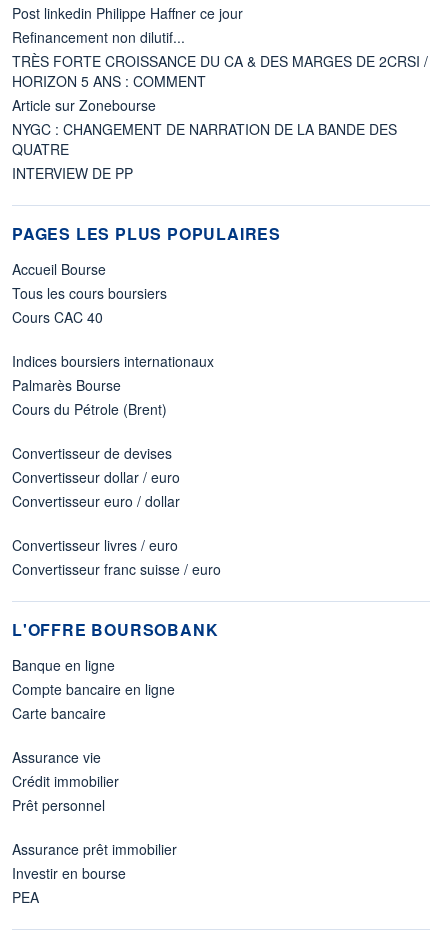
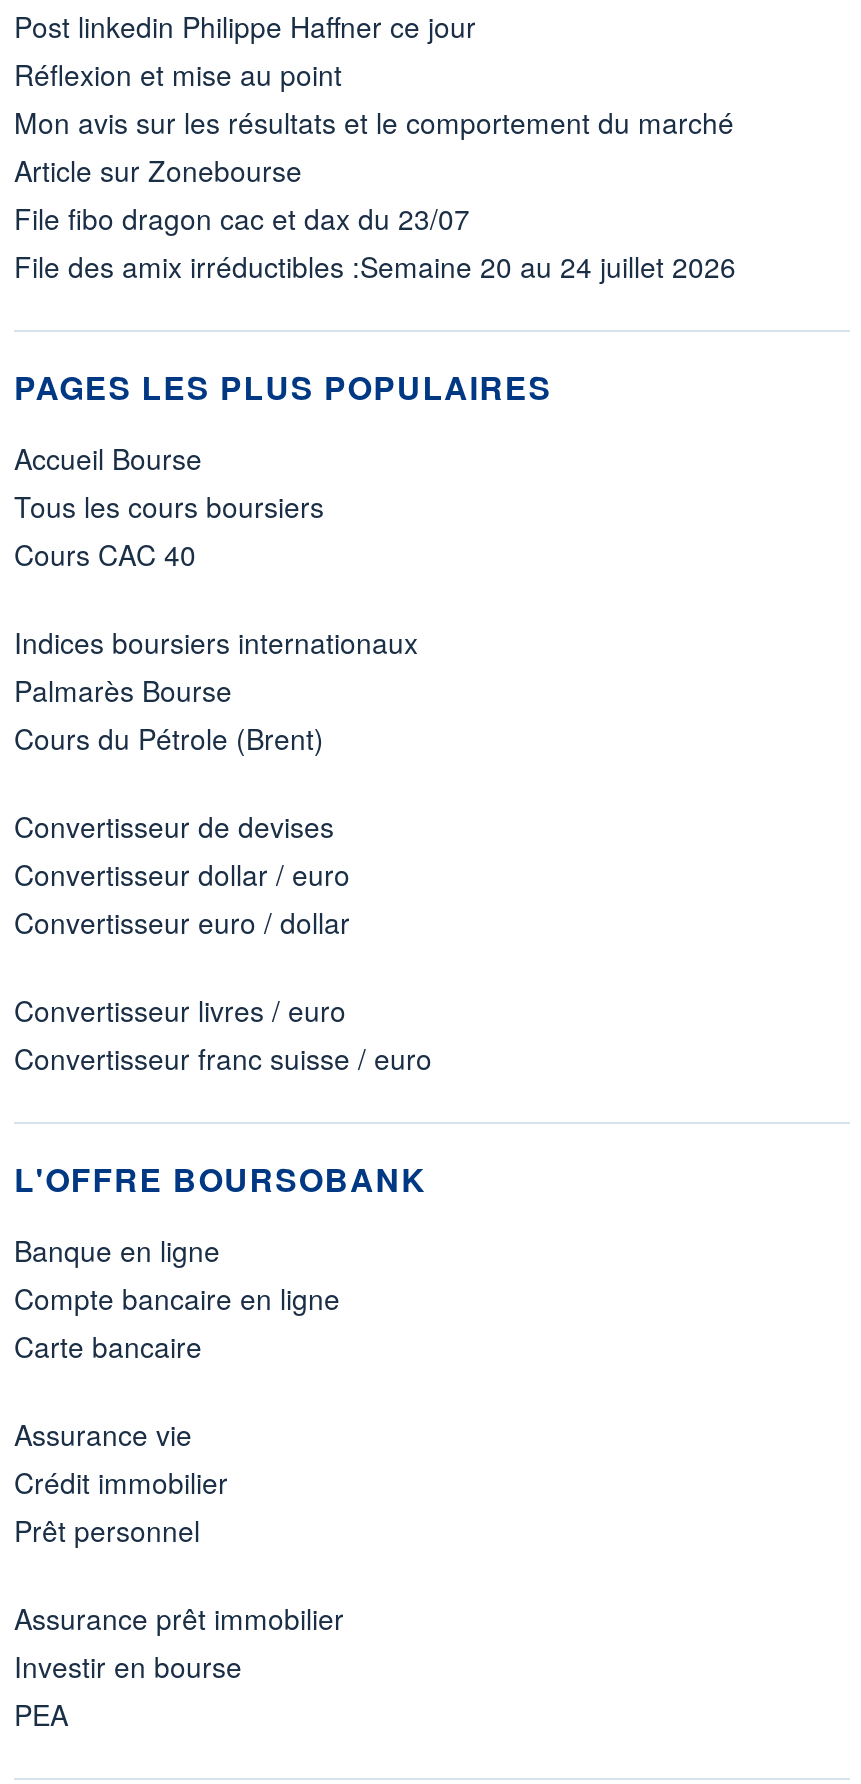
- Refinancement non dilutif...
- TRÈS FORTE CROISSANCE DU CA & DES MARGES DE 2CRSI /
- HORIZON 5 ANS : COMMENT
+ Réflexion et mise au point
+ Mon avis sur les résultats et le comportement du marché

- NYGC : CHANGEMENT DE NARRATION DE LA BANDE DES
- QUATRE
- INTERVIEW DE PP
+ File fibo dragon cac et dax du 23/07
+ File des amix irréductibles :Semaine 20 au 24 juillet 2026
